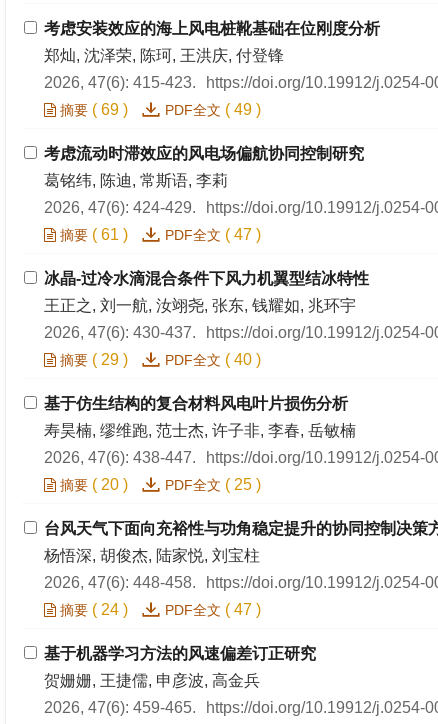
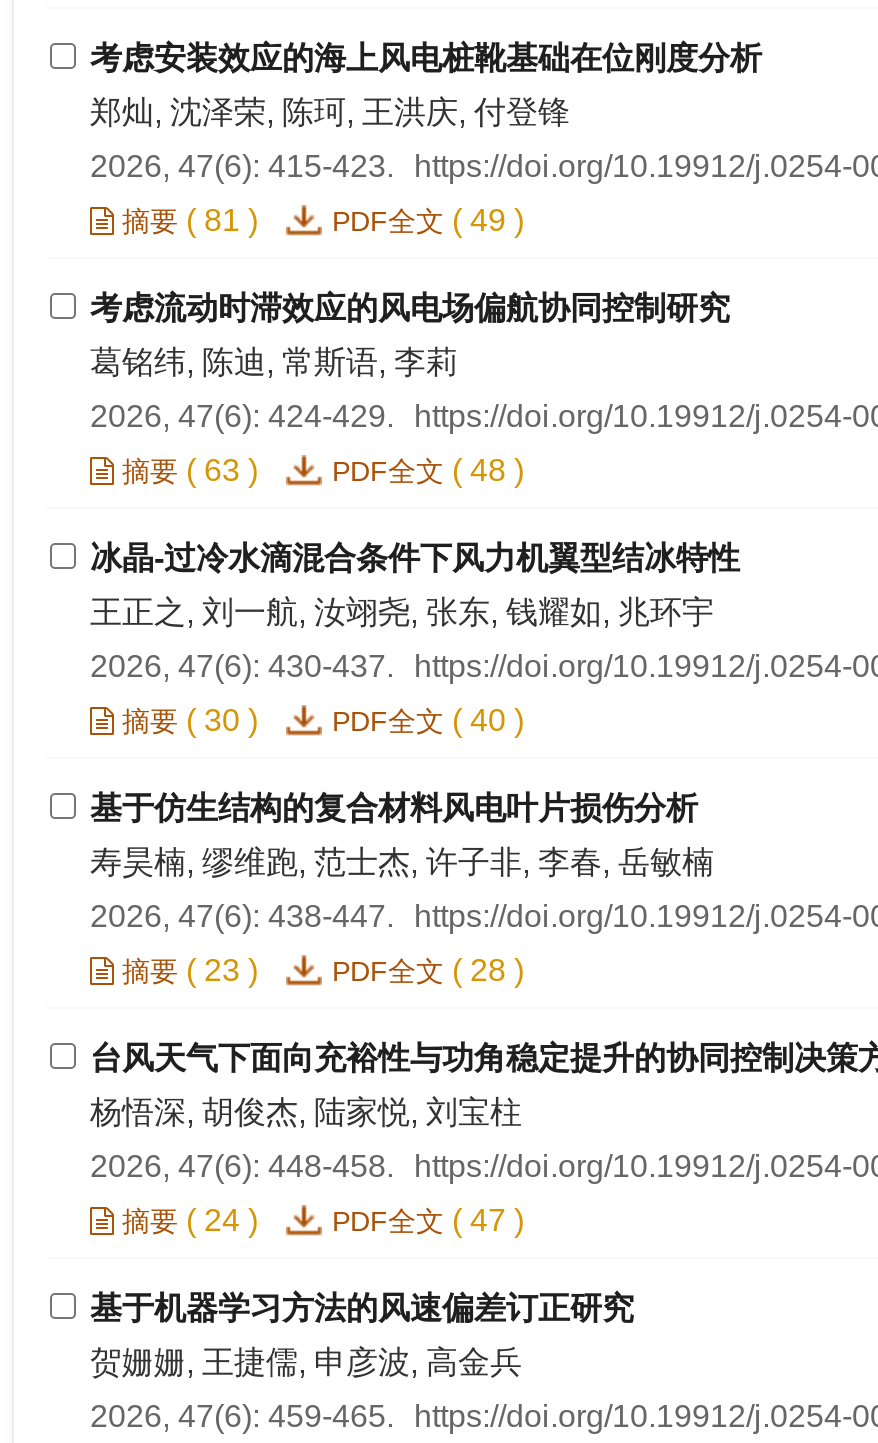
- 摘要(69) PDF全文(49)
+ 摘要(81) PDF全文(49)

- 摘要(61)
+ 摘要(63)

- PDF全文(47)
+ PDF全文(48)

- 摘要(29) PDF全文(40)
+ 摘要(30) PDF全文(40)

- 摘要(20)
+ 摘要(23)

- PDF全文(25)
+ PDF全文(28)
